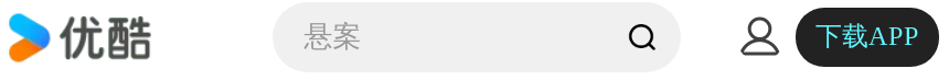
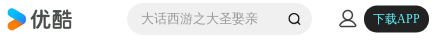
- 悬案
+ 大话西游之大圣娶亲
